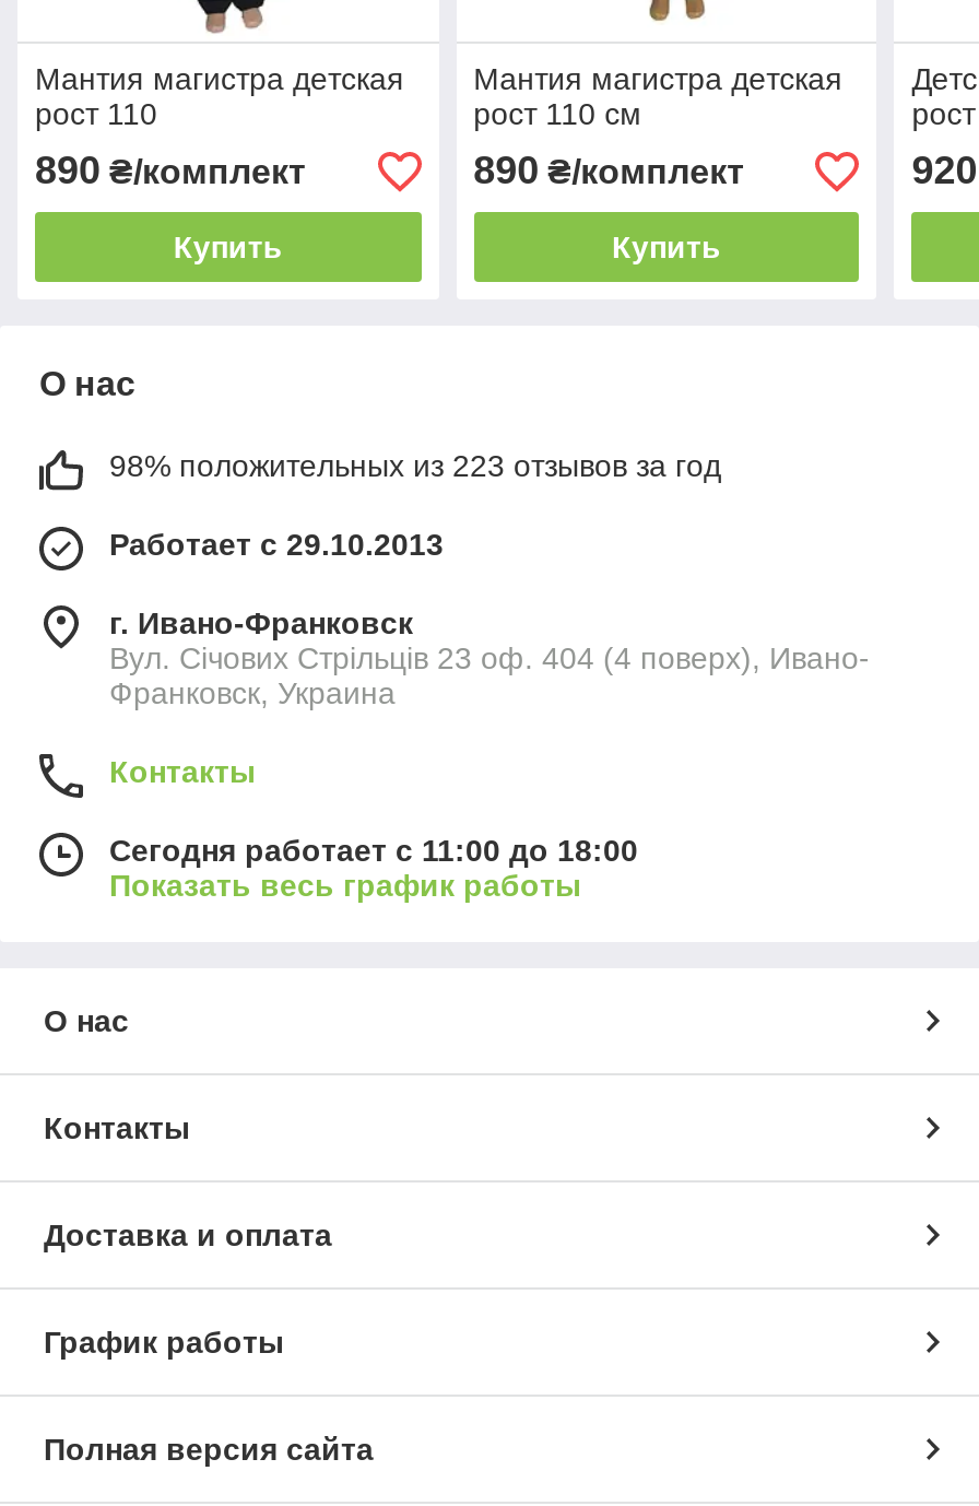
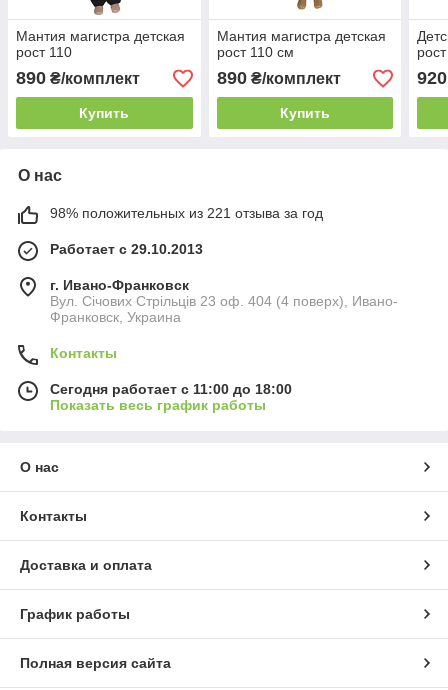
- 98% положительных из 223 отзывов за год
+ 98% положительных из 221 отзыва за год
